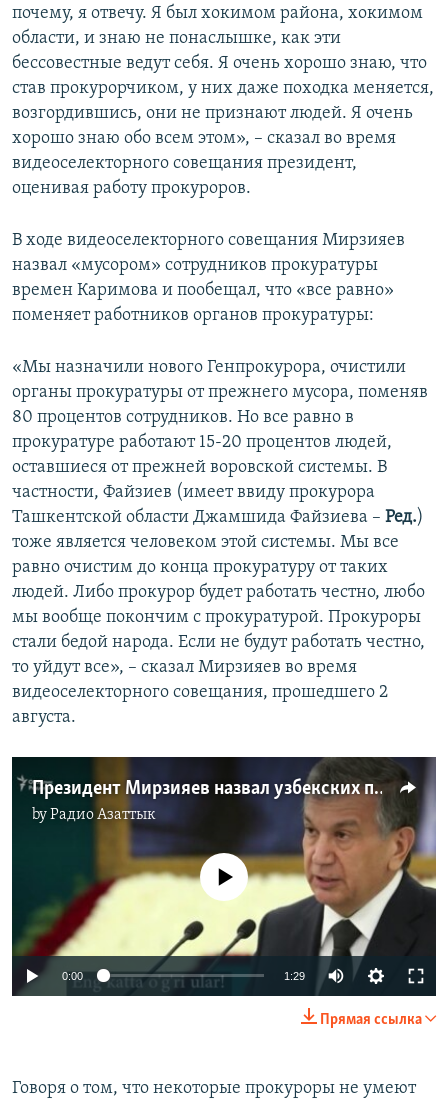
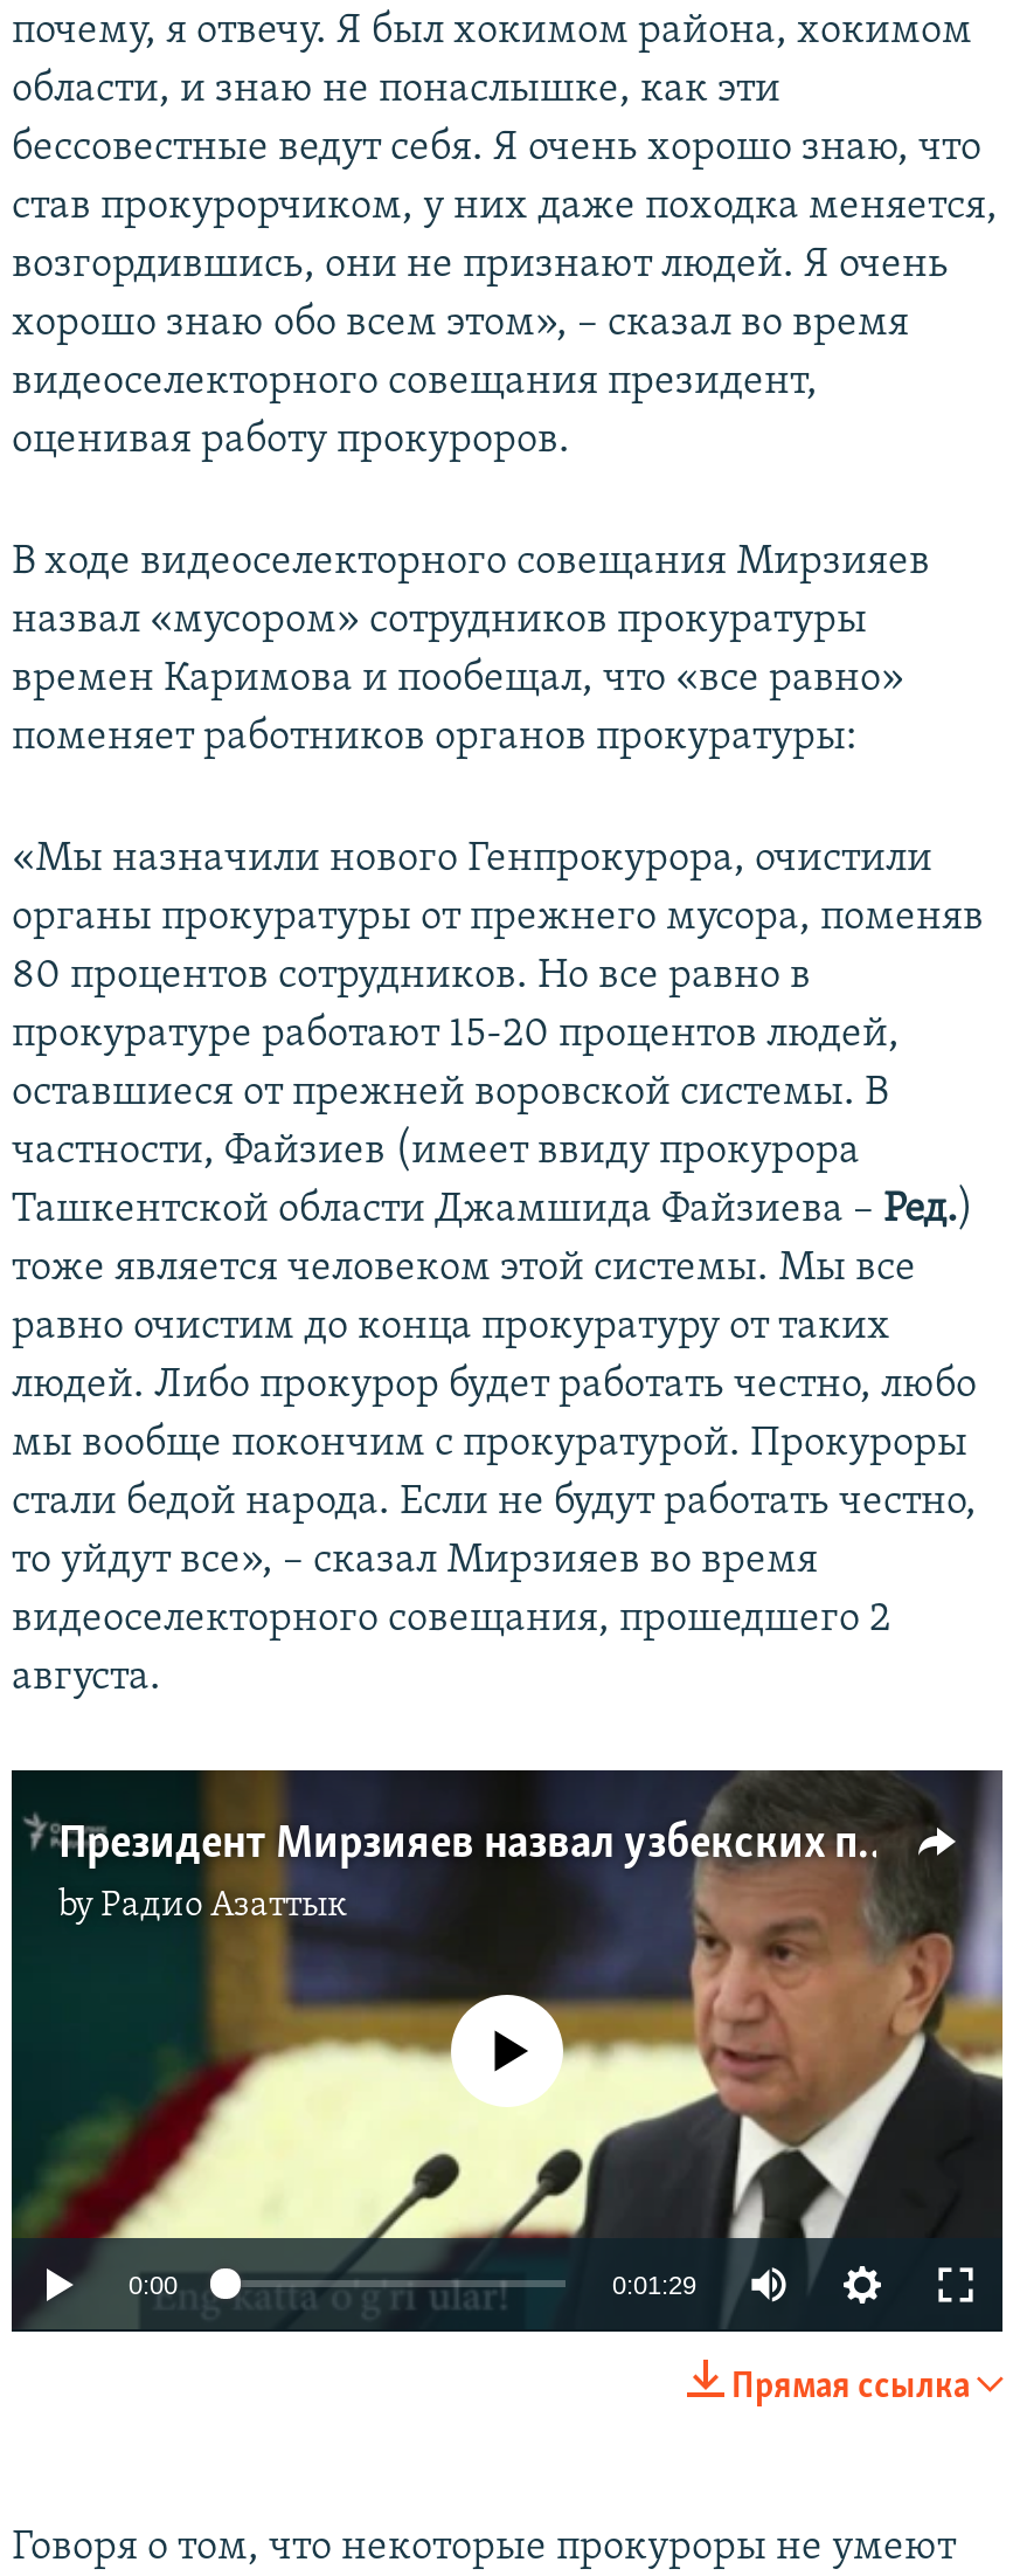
- 1:29
+ 0:01:29
